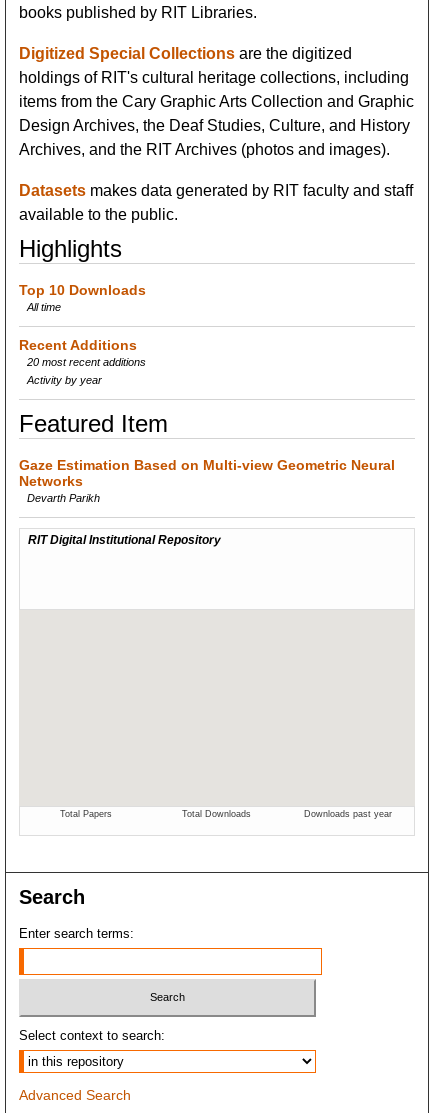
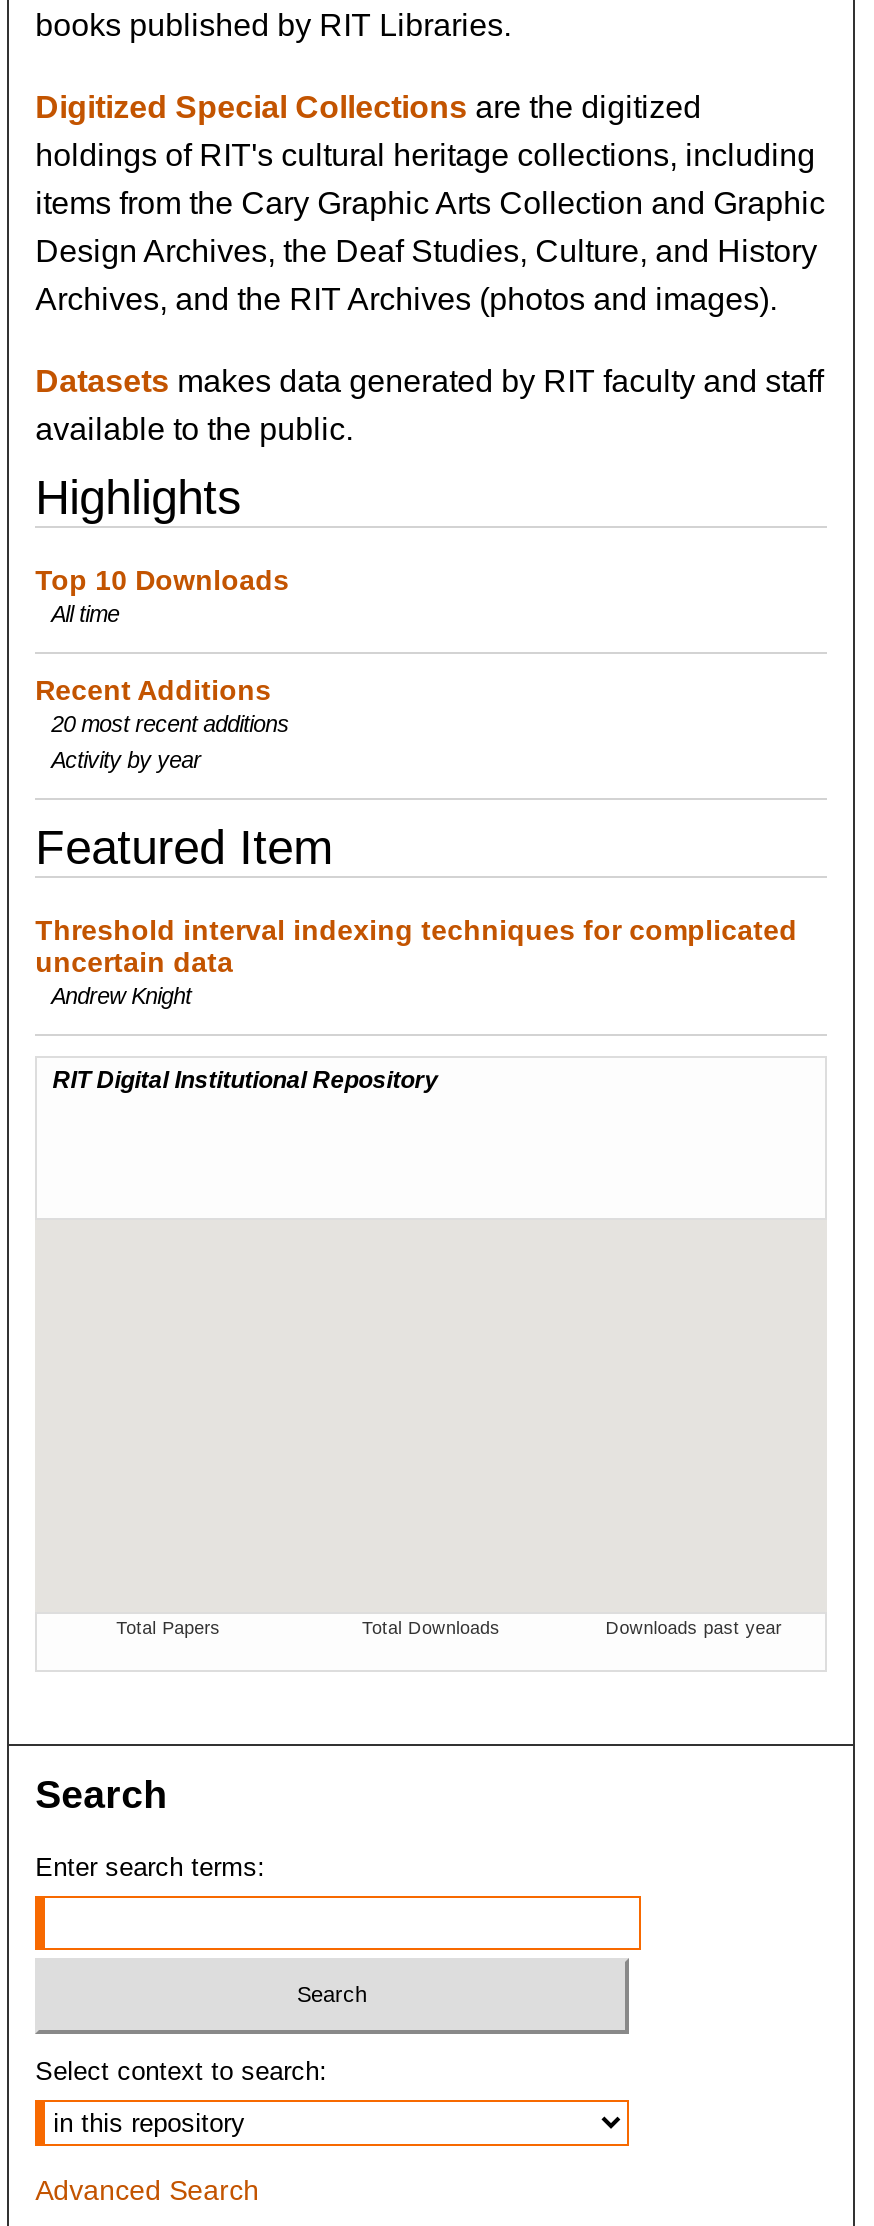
- Gaze Estimation Based on Multi-view Geometric Neural
- Networks
- Devarth Parikh
+ Threshold interval indexing techniques for complicated
+ uncertain data
+ Andrew Knight
